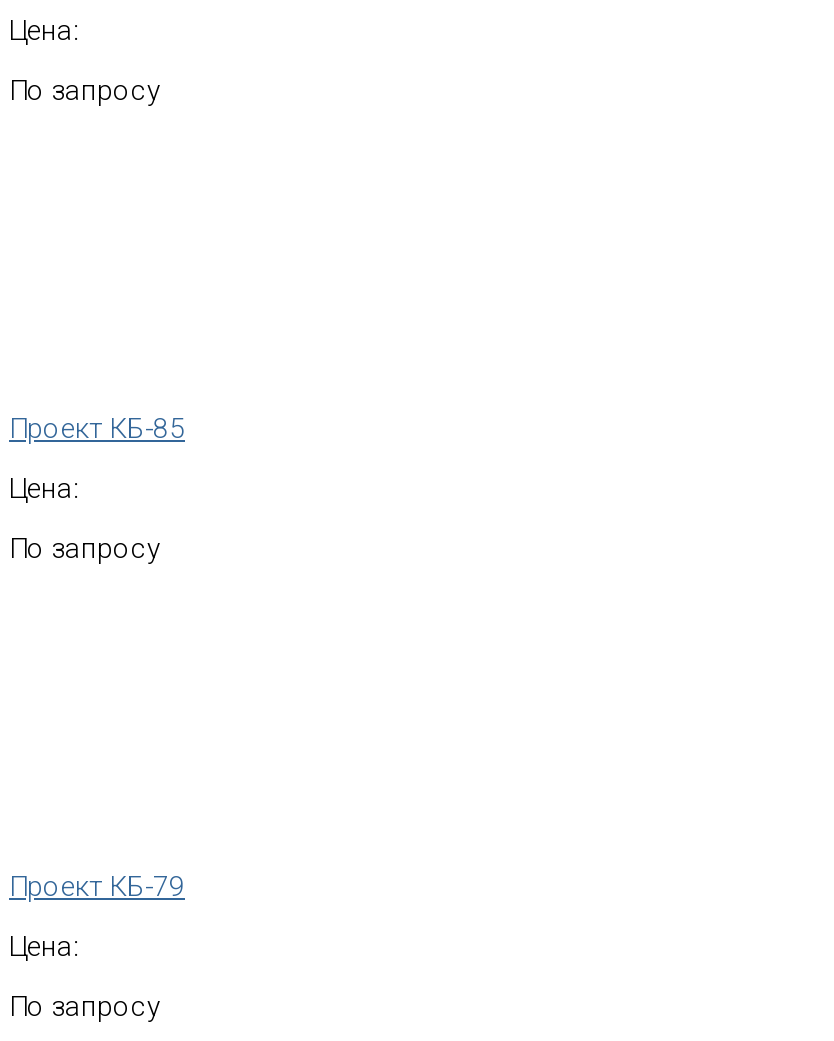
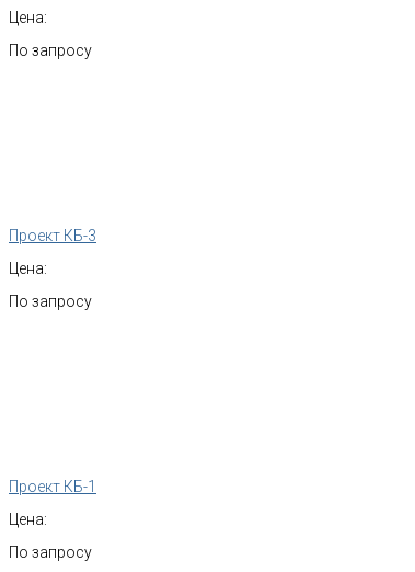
- Проект КБ-85
+ Проект КБ-3

- Проект КБ-79
+ Проект КБ-1
